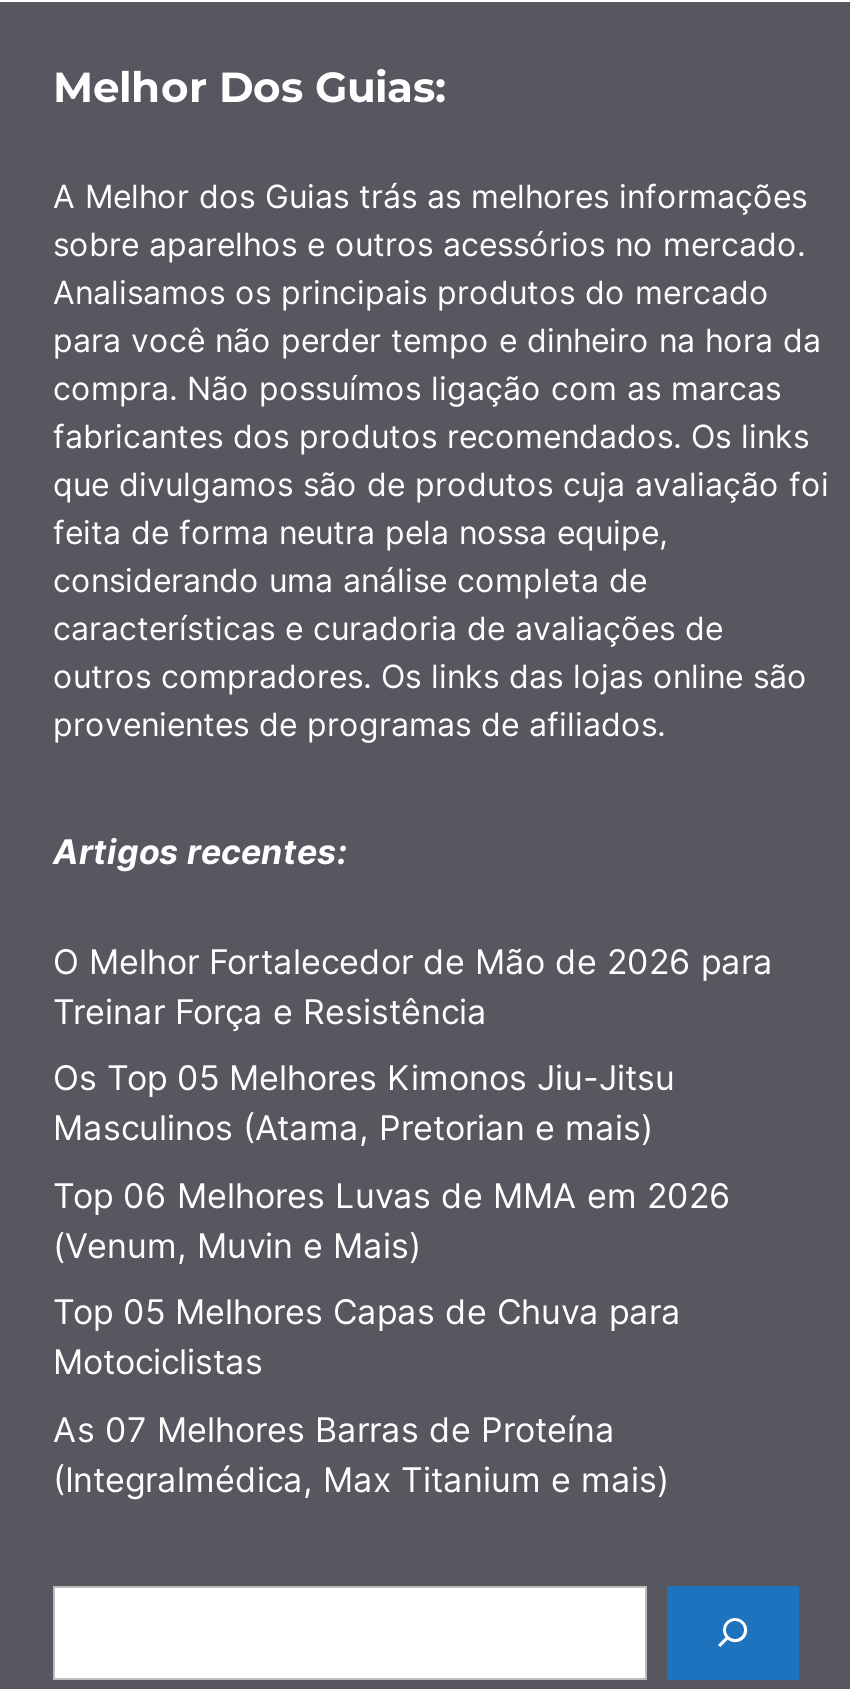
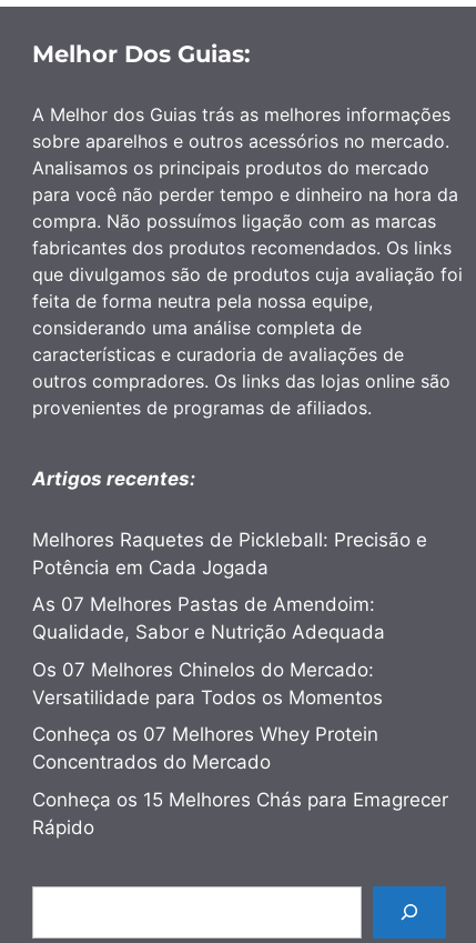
- O Melhor Fortalecedor de Mão de 2026 para
- Treinar Força e Resistência
+ Melhores Raquetes de Pickleball: Precisão e
+ Potência em Cada Jogada

- Os Top 05 Melhores Kimonos Jiu-Jitsu
- Masculinos (Atama, Pretorian e mais)
+ As 07 Melhores Pastas de Amendoim:
+ Qualidade, Sabor e Nutrição Adequada

- Top 06 Melhores Luvas de MMA em 2026
- (Venum, Muvin e Mais)
+ Os 07 Melhores Chinelos do Mercado:
+ Versatilidade para Todos os Momentos

- Top 05 Melhores Capas de Chuva para
- Motociclistas
+ Conheça os 07 Melhores Whey Protein
+ Concentrados do Mercado

- As 07 Melhores Barras de Proteína
- (Integralmédica, Max Titanium e mais)
+ Conheça os 15 Melhores Chás para Emagrecer
+ Rápido
